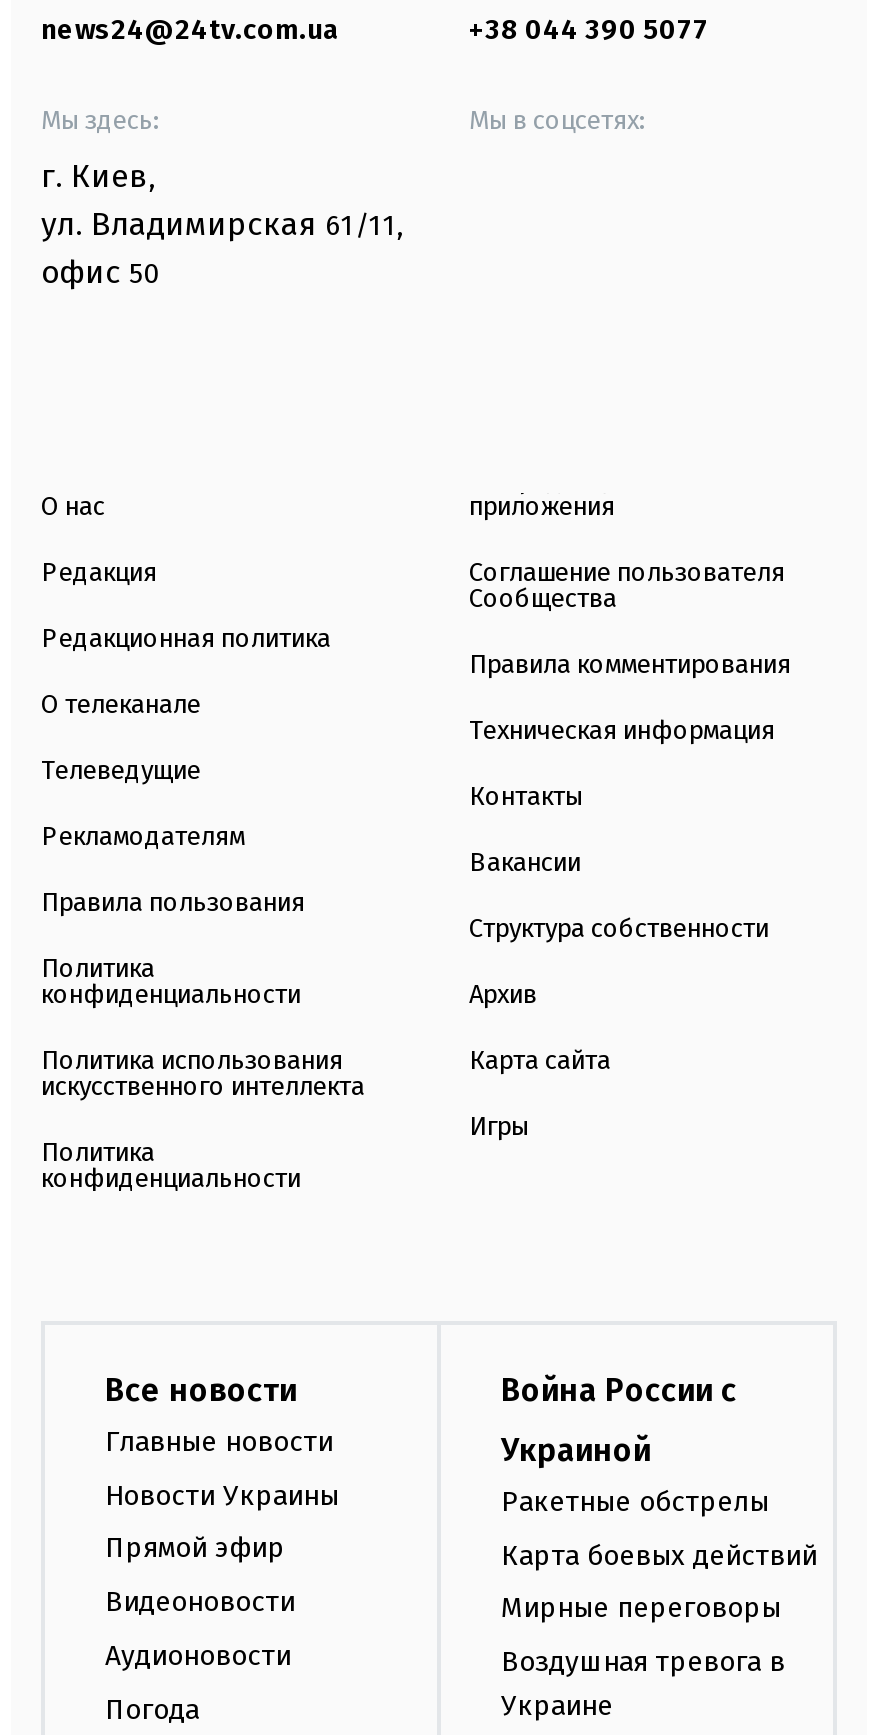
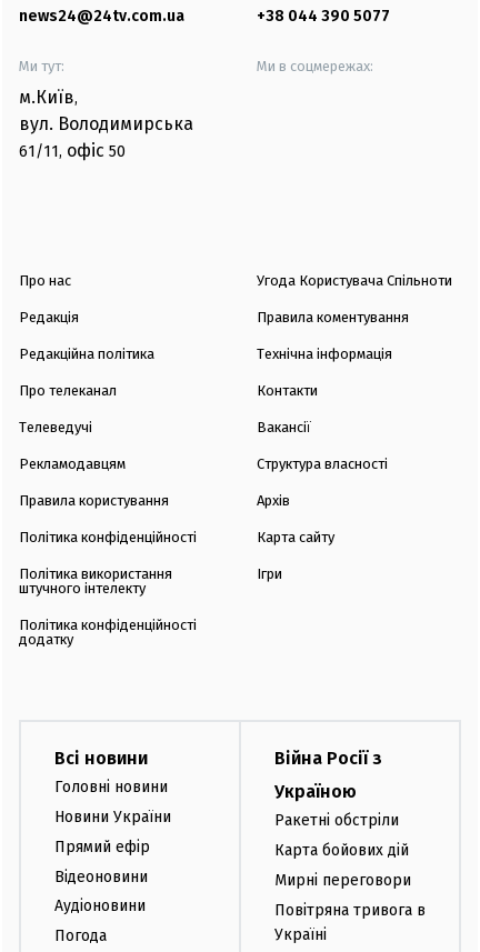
- Мы здесь:
- г. Киев,
- ул. Владимирская 61/11,
- офис 50
+ Ми тут:
+ м.Київ,
+ вул. Володимирська
+ 61/11, офіс 50

- Мы в соцсетях:
+ Ми в соцмережах:

- О нас
- Редакция
- Редакционная политика
- О телеканале
- Телеведущие
- Рекламодателям
- Правила пользования
- Политика
- конфиденциальности
- Политика использования
- искусственного интеллекта
- Политика
- конфиденциальности
+ Про нас
+ Редакція
+ Редакційна політика
+ Про телеканал
+ Телеведучі
+ Рекламодавцям
+ Правила користування
+ Політика конфіденційності
+ Політика використання
+ штучного інтелекту
+ Політика конфіденційності
+ додатку

- приложения
- Соглашение пользователя
- Сообщества
- Правила комментирования
- Техническая информация
- Контакты
- Вакансии
- Структура собственности
- Архив
- Карта сайта
- Игры
+ Угода Користувача Спільноти
+ Правила коментування
+ Технічна інформація
+ Контакти
+ Вакансії
+ Структура власності
+ Архів
+ Карта сайту
+ Ігри

- Все новости
- Главные новости
- Новости Украины
- Прямой эфир
- Видеоновости
- Аудионовости
+ Всі новини
+ Головні новини
+ Новини України
+ Прямий ефір
+ Відеоновини
+ Аудіоновини

- Война России с
+ Війна Росії з

- Украиной
- Ракетные обстрелы
+ Україною
+ Ракетні обстріли

- Карта боевых действий
+ Карта бойових дій

- Мирные переговоры
+ Мирні переговори

- Воздушная тревога в
- Украине
+ Повітряна тривога в
+ Україні
